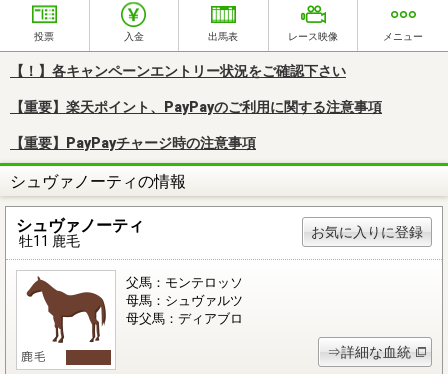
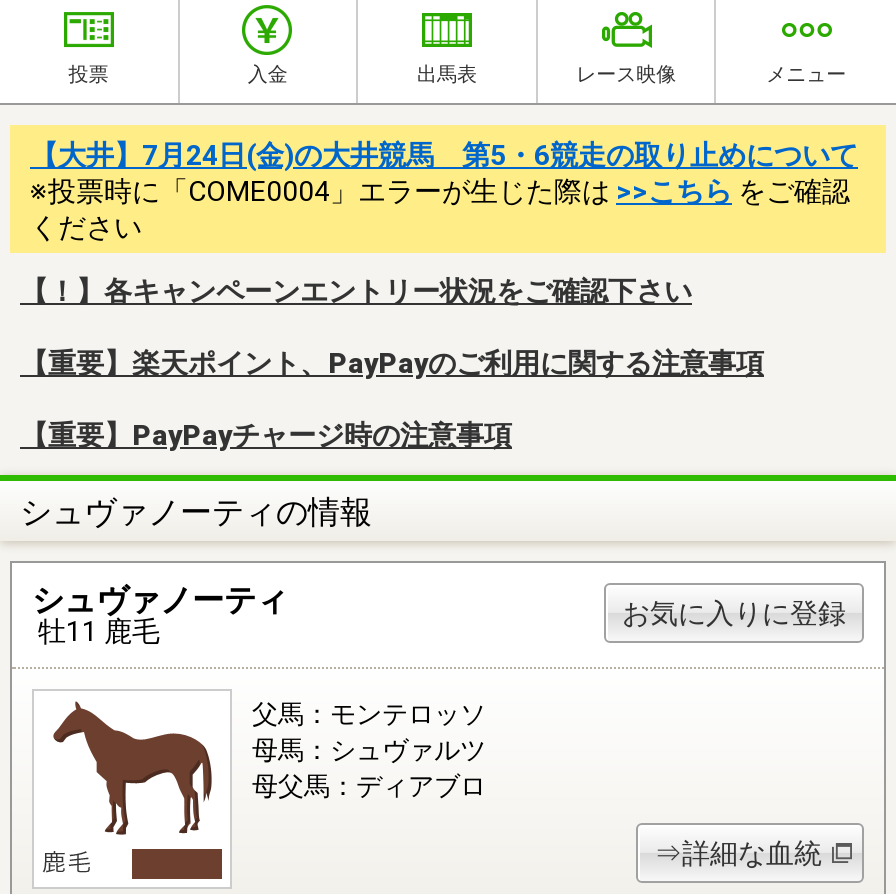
+ 【大井】7月24日(金)の大井競馬 第5・6競走の取り止めについて
+ ※投票時に「COME0004」エラーが生じた際は>>こちらをご確認
+ ください
